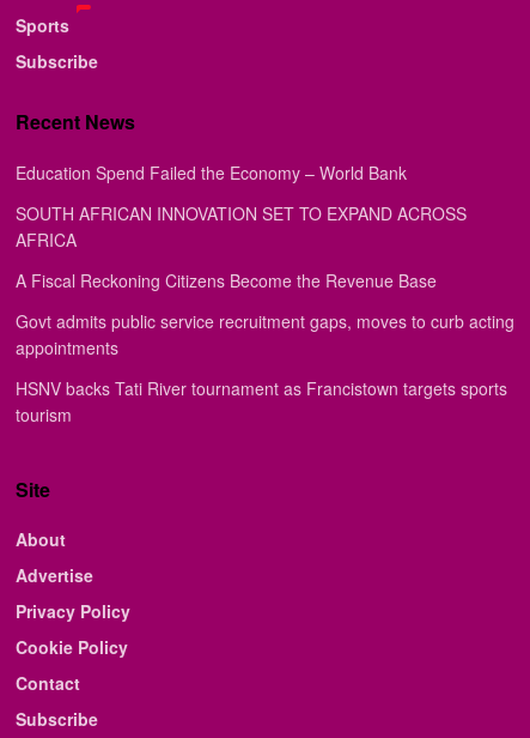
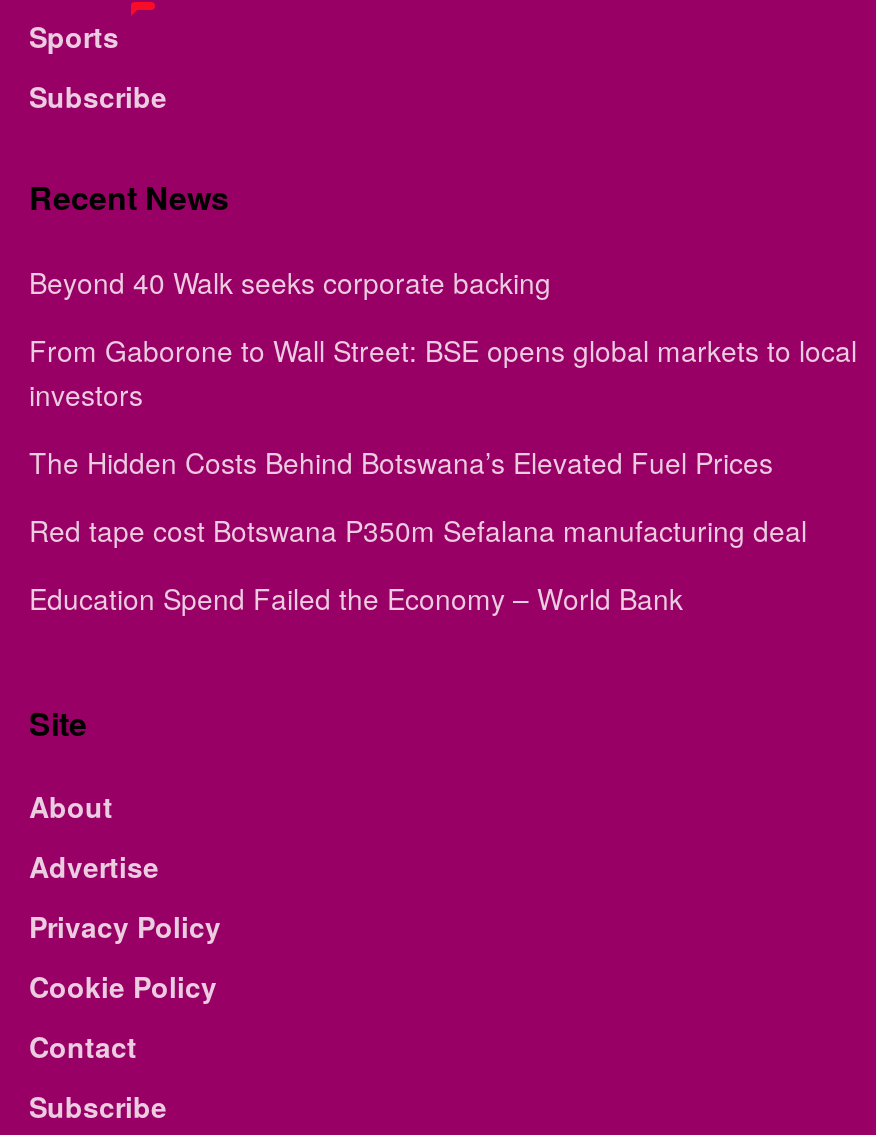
+ Beyond 40 Walk seeks corporate backing
+ From Gaborone to Wall Street: BSE opens global markets to local
+ investors
+ The Hidden Costs Behind Botswana’s Elevated Fuel Prices
+ Red tape cost Botswana P350m Sefalana manufacturing deal

moved down: Education Spend Failed the Economy – World Bank

- SOUTH AFRICAN INNOVATION SET TO EXPAND ACROSS
- AFRICA
- A Fiscal Reckoning Citizens Become the Revenue Base
- Govt admits public service recruitment gaps, moves to curb acting
- appointments
- HSNV backs Tati River tournament as Francistown targets sports
- tourism
